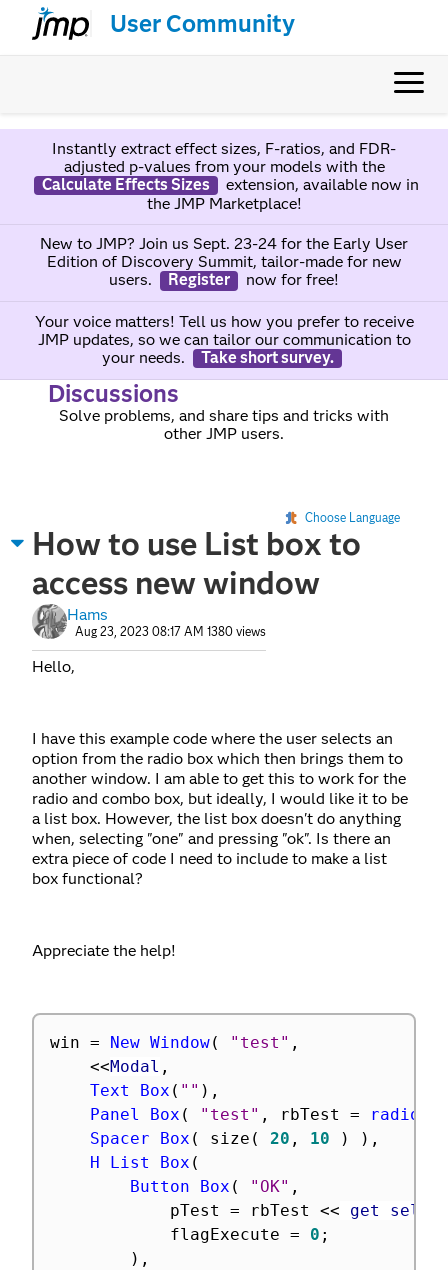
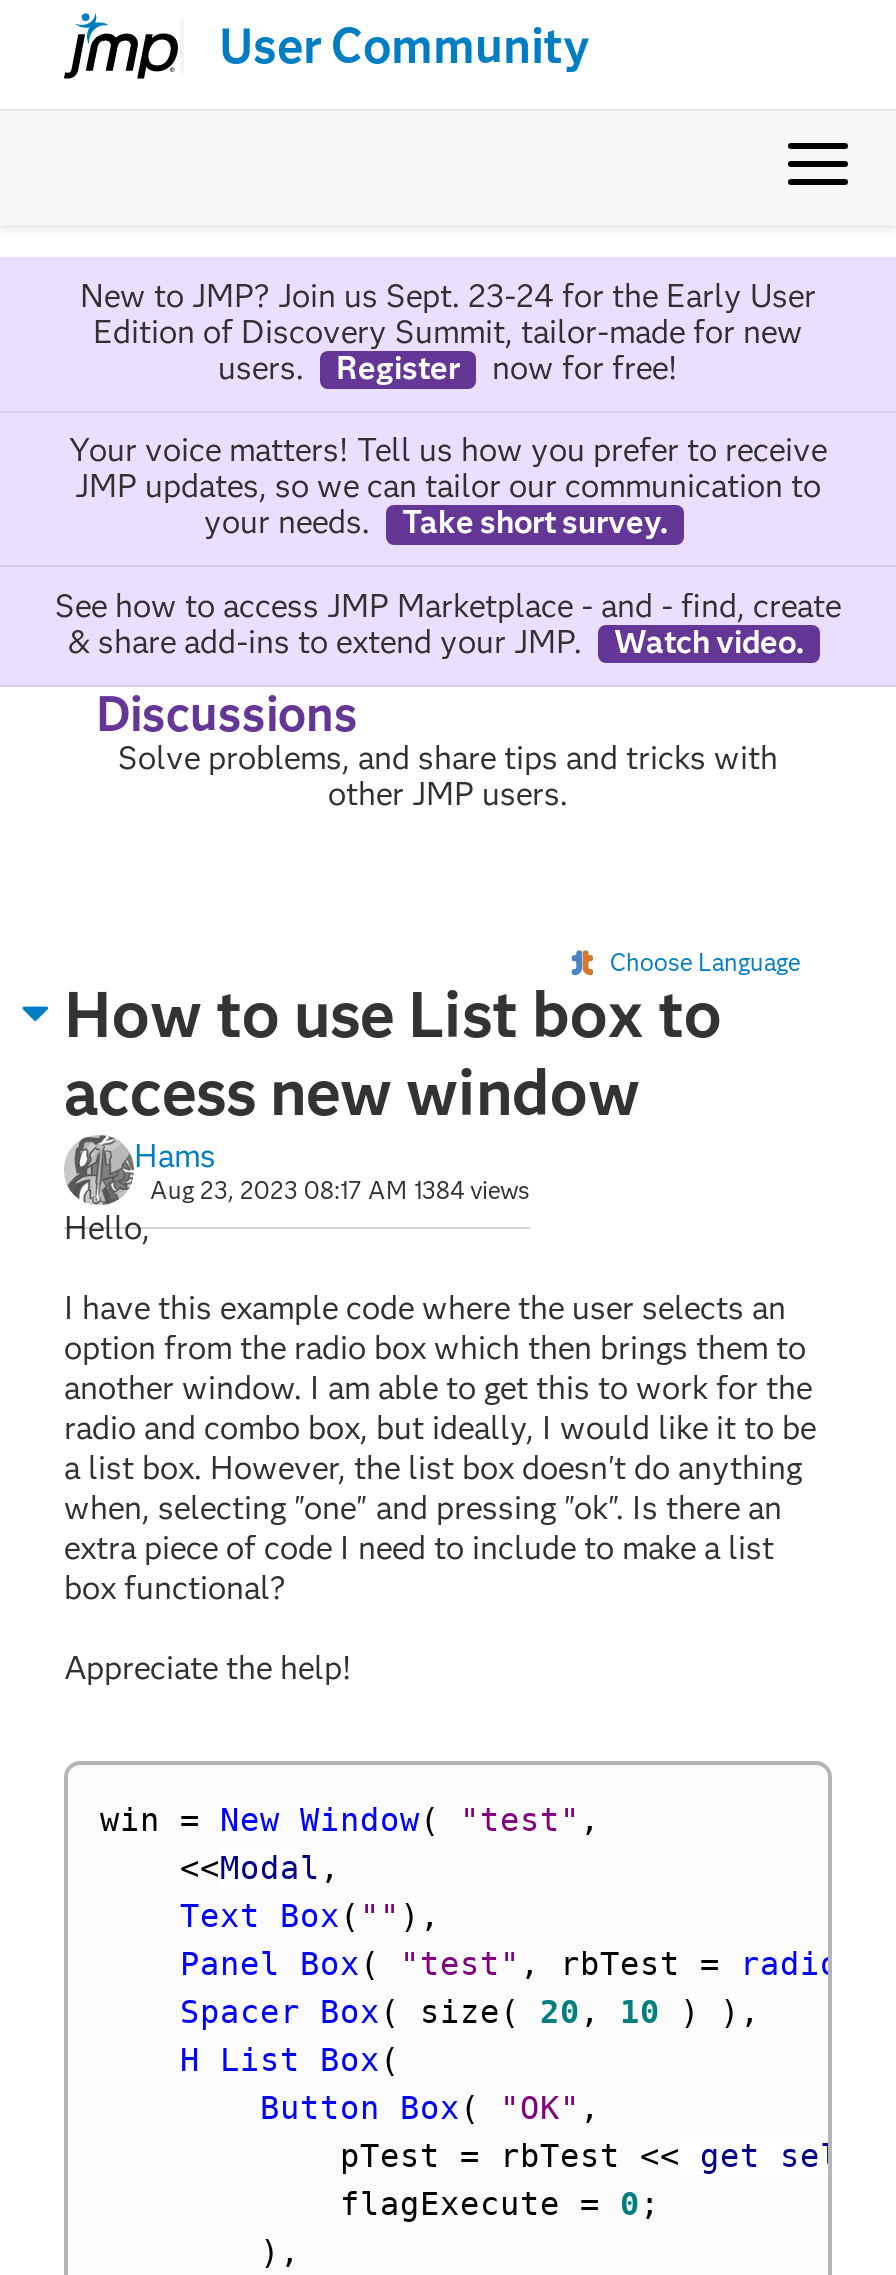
- Instantly extract effect sizes, F-ratios, and FDR-
- adjusted p-values from your models with the
- Calculate Effects Sizes
- extension, available now in
- the JMP Marketplace!

+ See how to access JMP Marketplace - and - find, create
+ & share add-ins to extend your JMP.
+ Watch video.

- Aug 23, 2023 08:17 AM 1380 views
+ Aug 23, 2023 08:17 AM 1384 views
